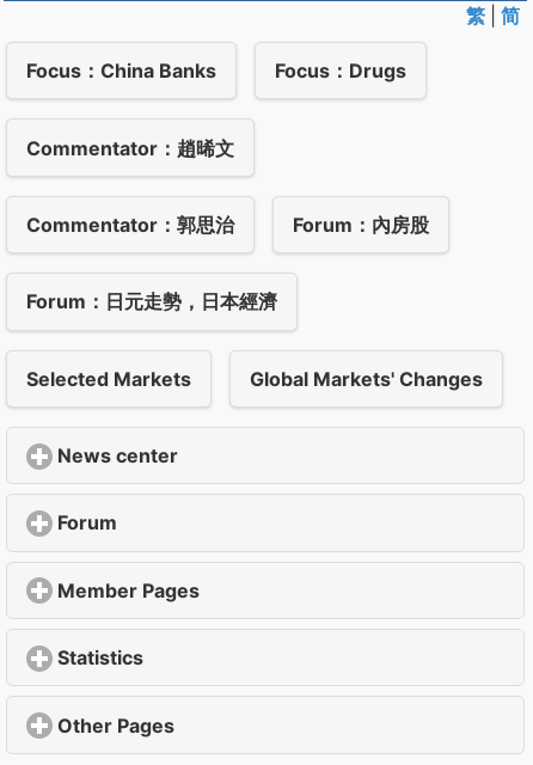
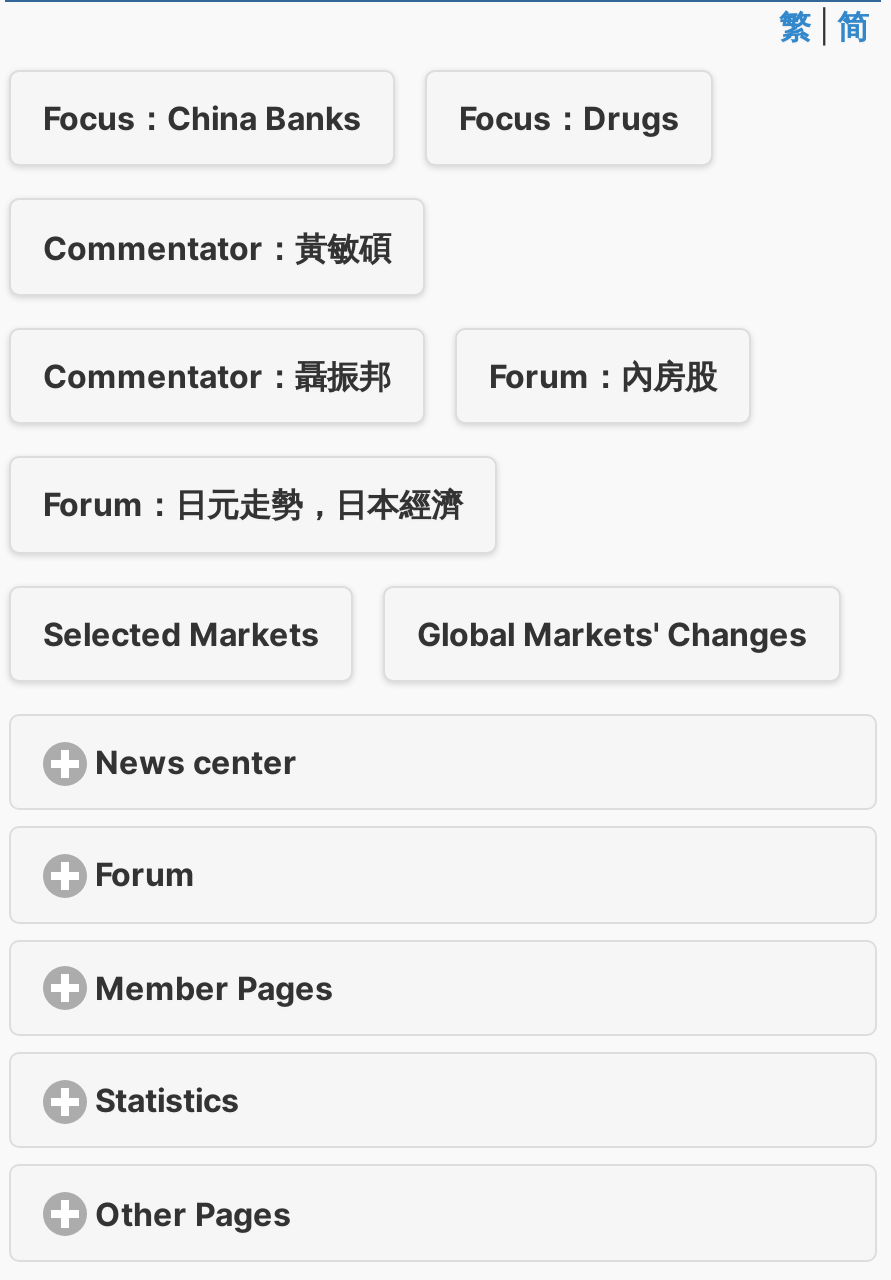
- Commentator：趙晞文
+ Commentator：黃敏碩

- Commentator：郭思治
+ Commentator：聶振邦
